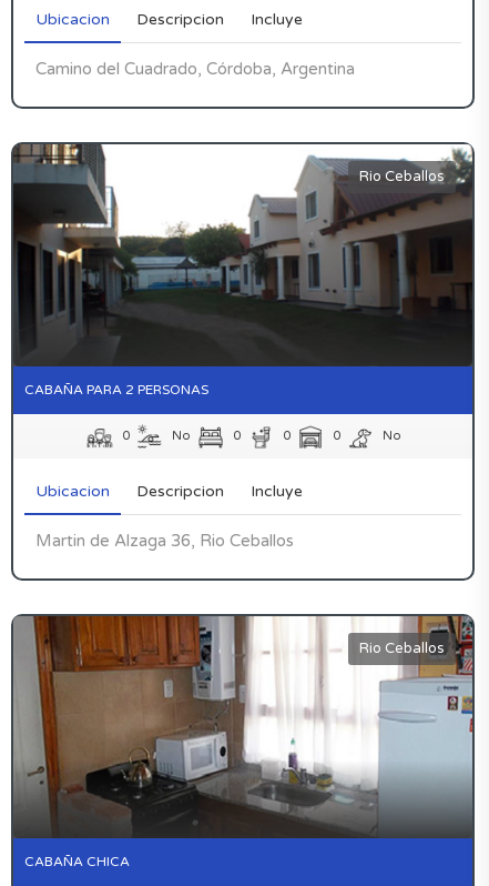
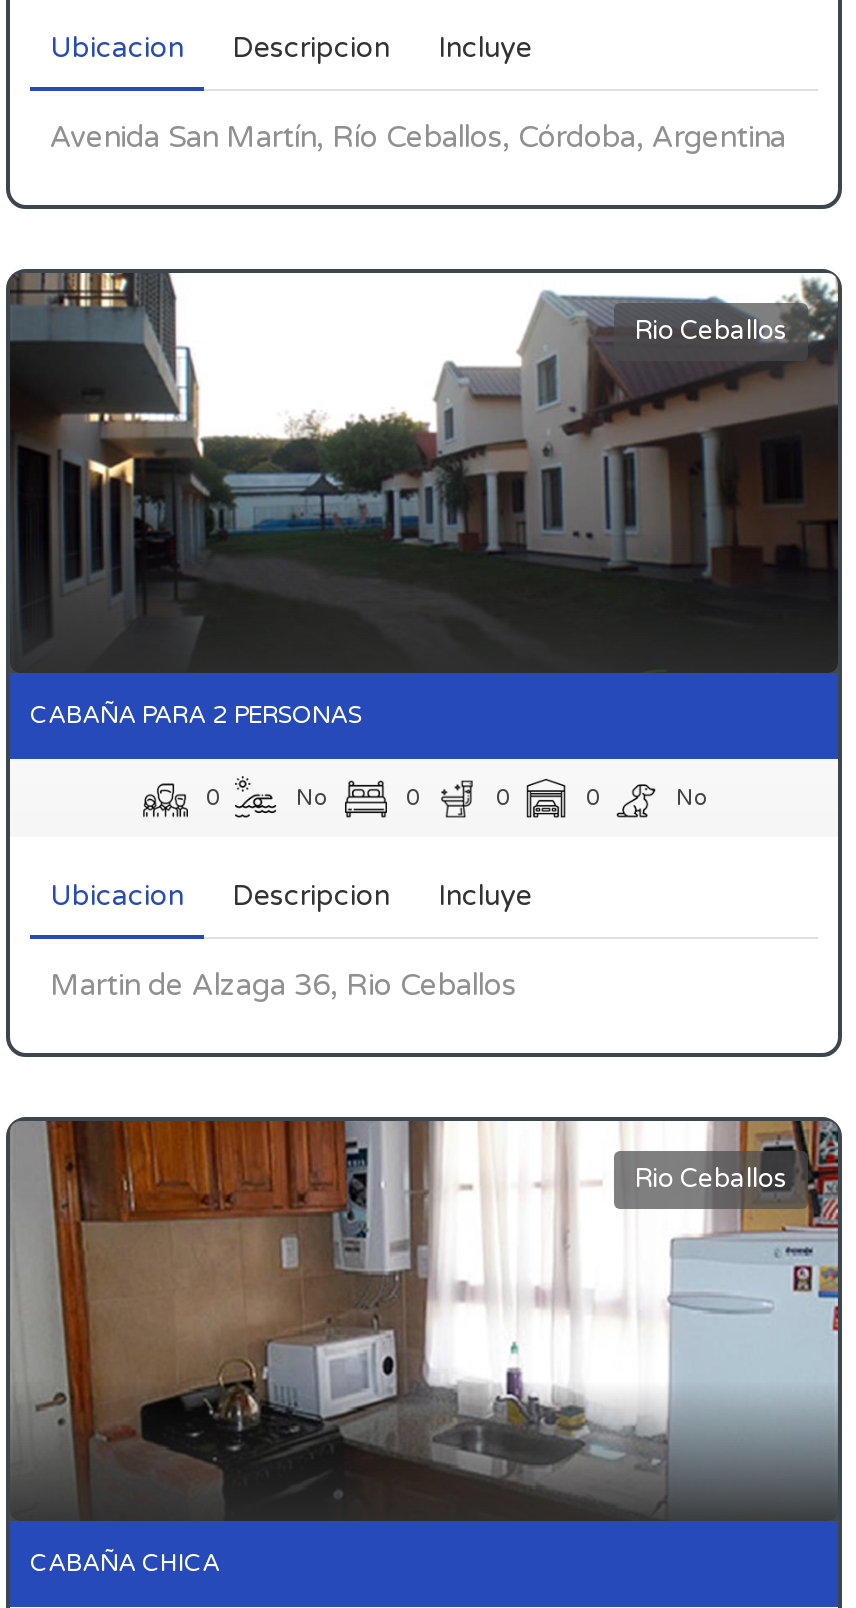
- Camino del Cuadrado, Córdoba, Argentina
+ Avenida San Martín, Río Ceballos, Córdoba, Argentina
